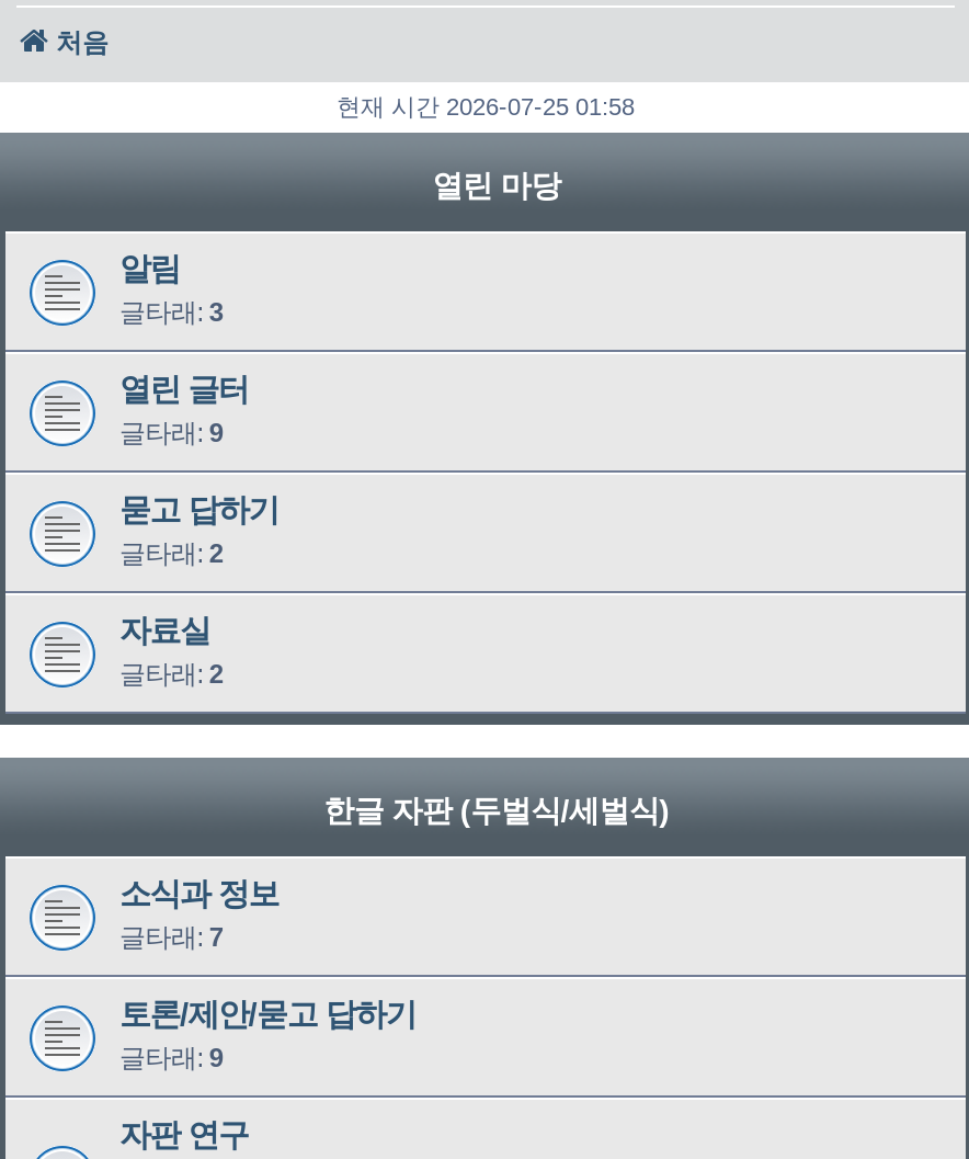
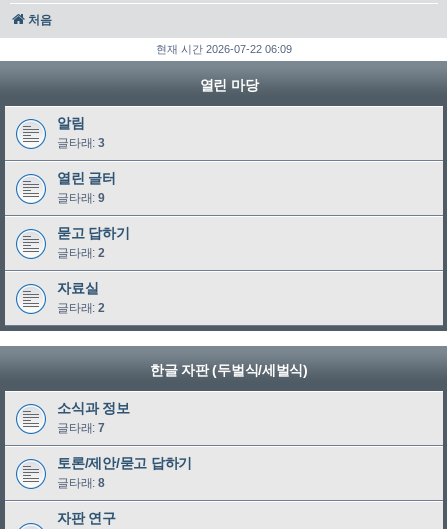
- 현재 시간 2026-07-25 01:58
+ 현재 시간 2026-07-22 06:09

- 글타래: 9
+ 글타래: 8
